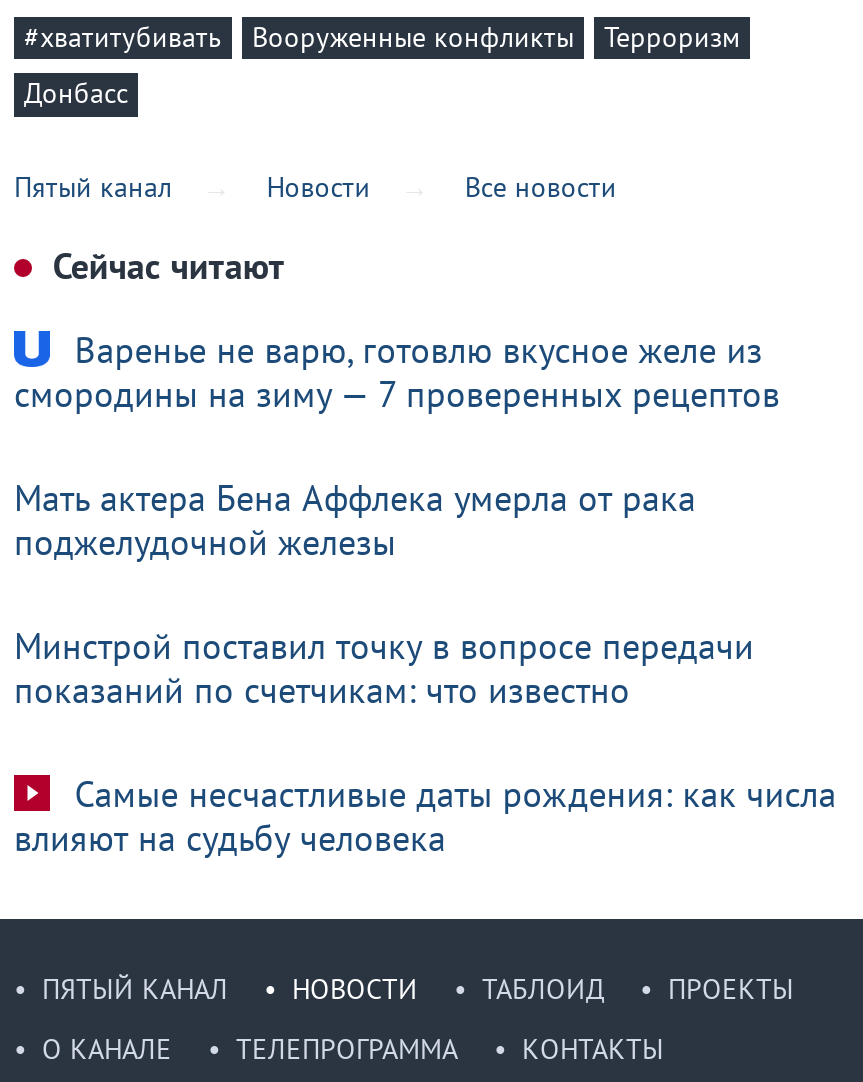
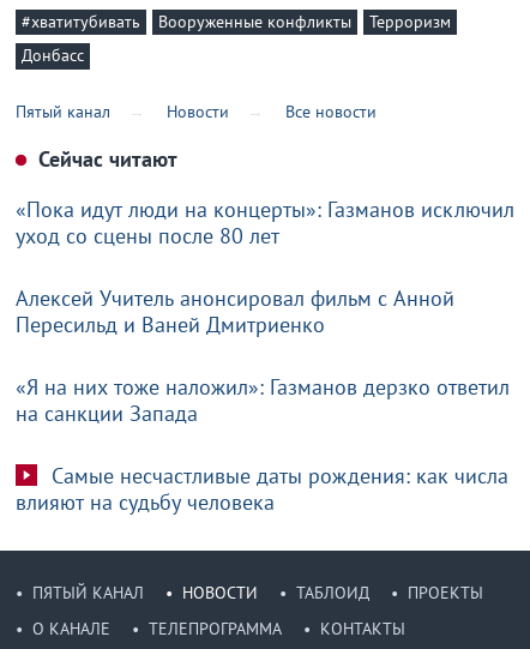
- Варенье не варю, готовлю вкусное желе из
- смородины на зиму — 7 проверенных рецептов
+ «Пока идут люди на концерты»: Газманов исключил
+ уход со сцены после 80 лет

- Мать актера Бена Аффлека умерла от рака
- поджелудочной железы
+ Алексей Учитель анонсировал фильм с Анной
+ Пересильд и Ваней Дмитриенко

- Минстрой поставил точку в вопросе передачи
- показаний по счетчикам: что известно
+ «Я на них тоже наложил»: Газманов дерзко ответил
+ на санкции Запада
